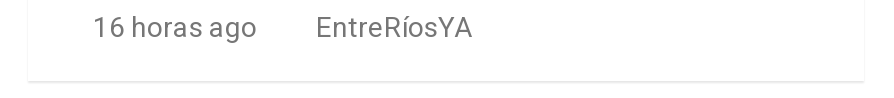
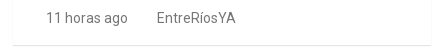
- 16 horas ago EntreRíosYA
+ 11 horas ago EntreRíosYA
